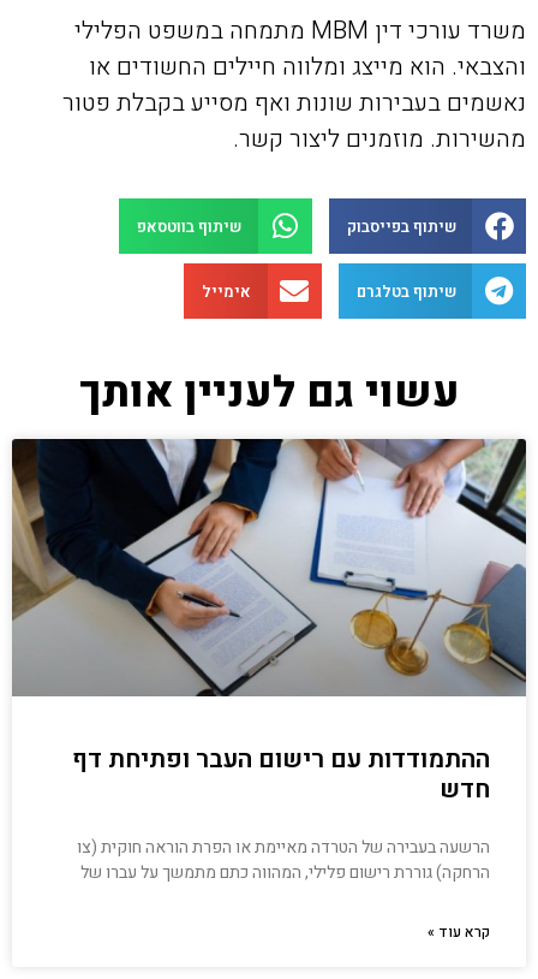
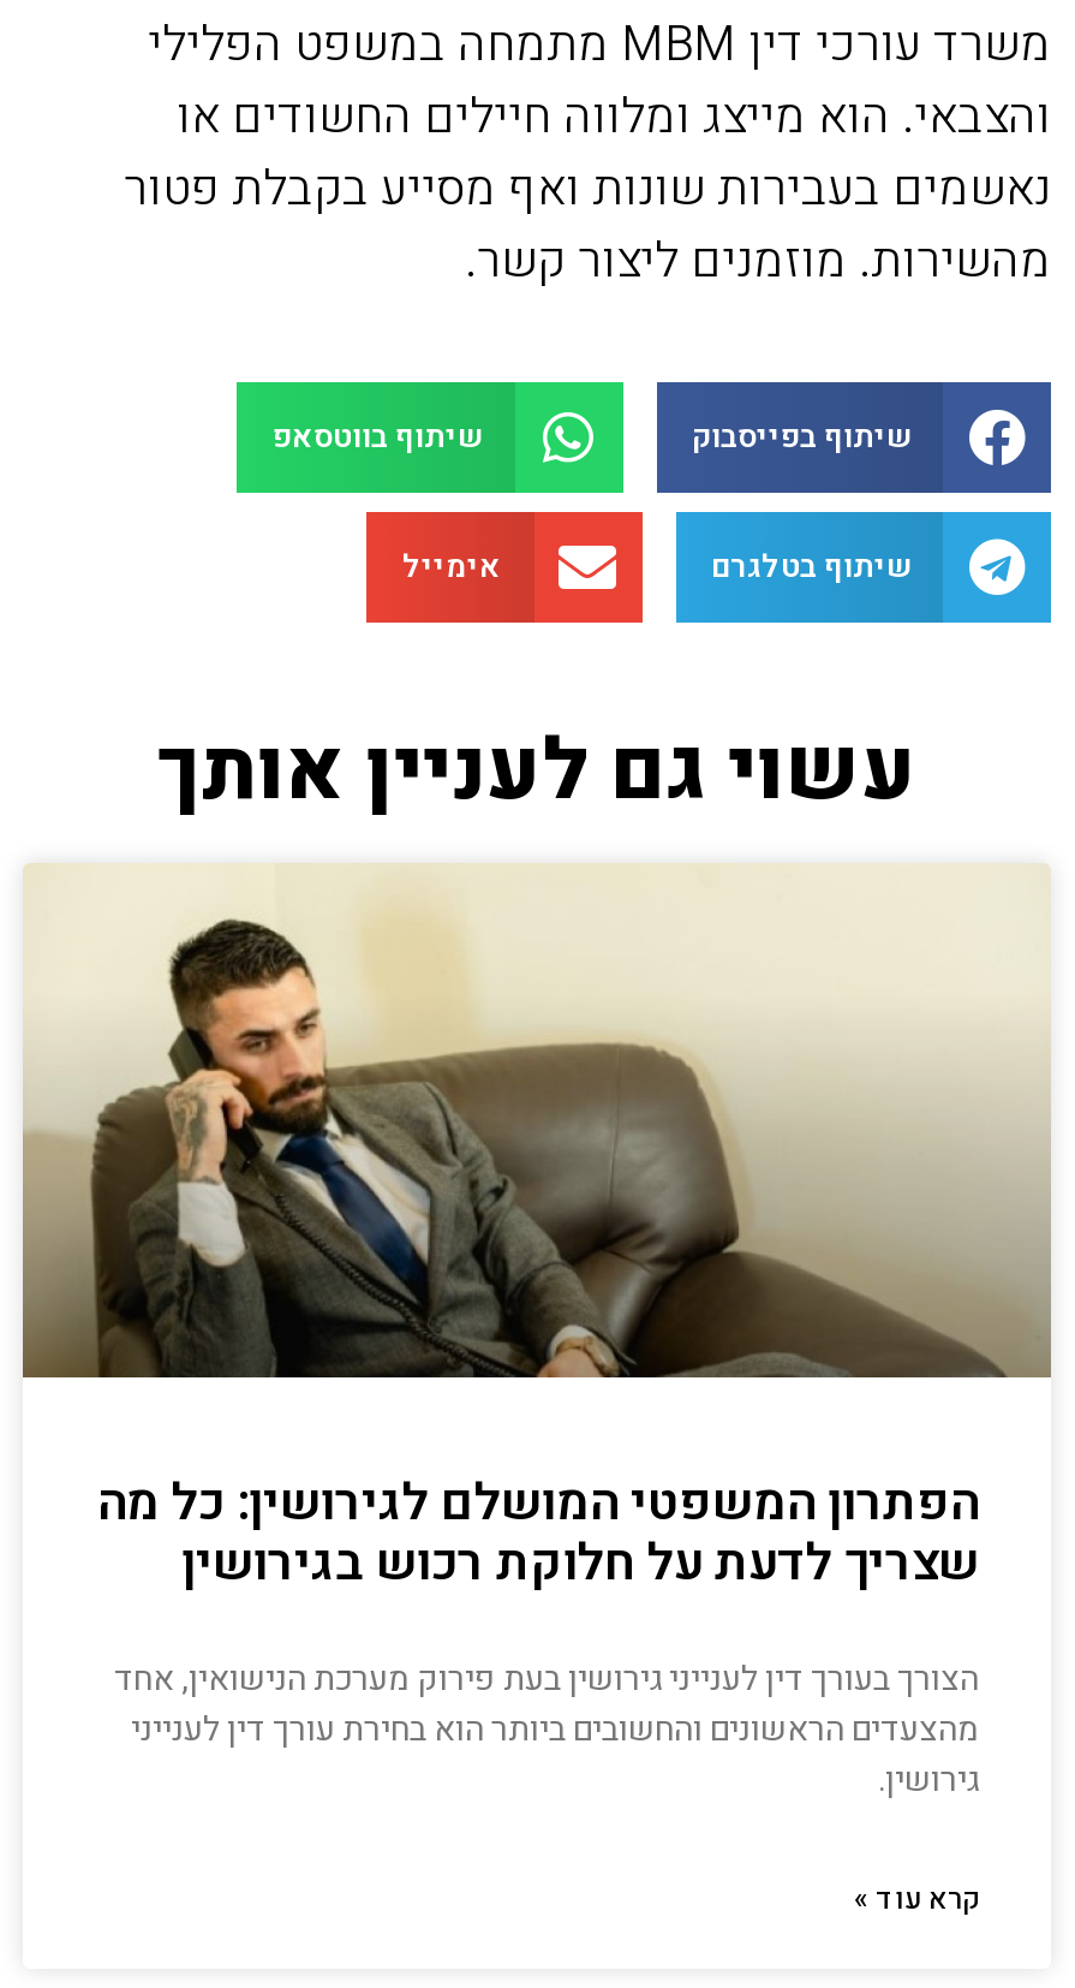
- [image]
- ההתמודדות עם רישום העבר ופתיחת דף
- חדש
+ [image]
+ הפתרון המשפטי המושלם לגירושין: כל מה
+ שצריך לדעת על חלוקת רכוש בגירושין

- הרשעה בעבירה של הטרדה מאיימת או הפרת הוראה חוקית (צו
- הרחקה) גוררת רישום פלילי, המהווה כתם מתמשך על עברו של
+ הצורך בעורך דין לענייני גירושין בעת פירוק מערכת הנישואין, אחד
+ מהצעדים הראשונים והחשובים ביותר הוא בחירת עורך דין לענייני
+ גירושין.
